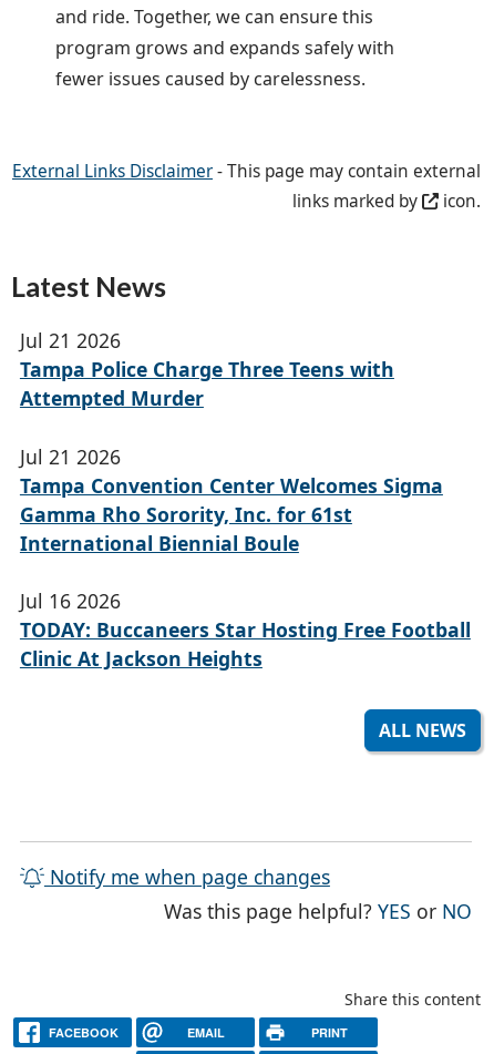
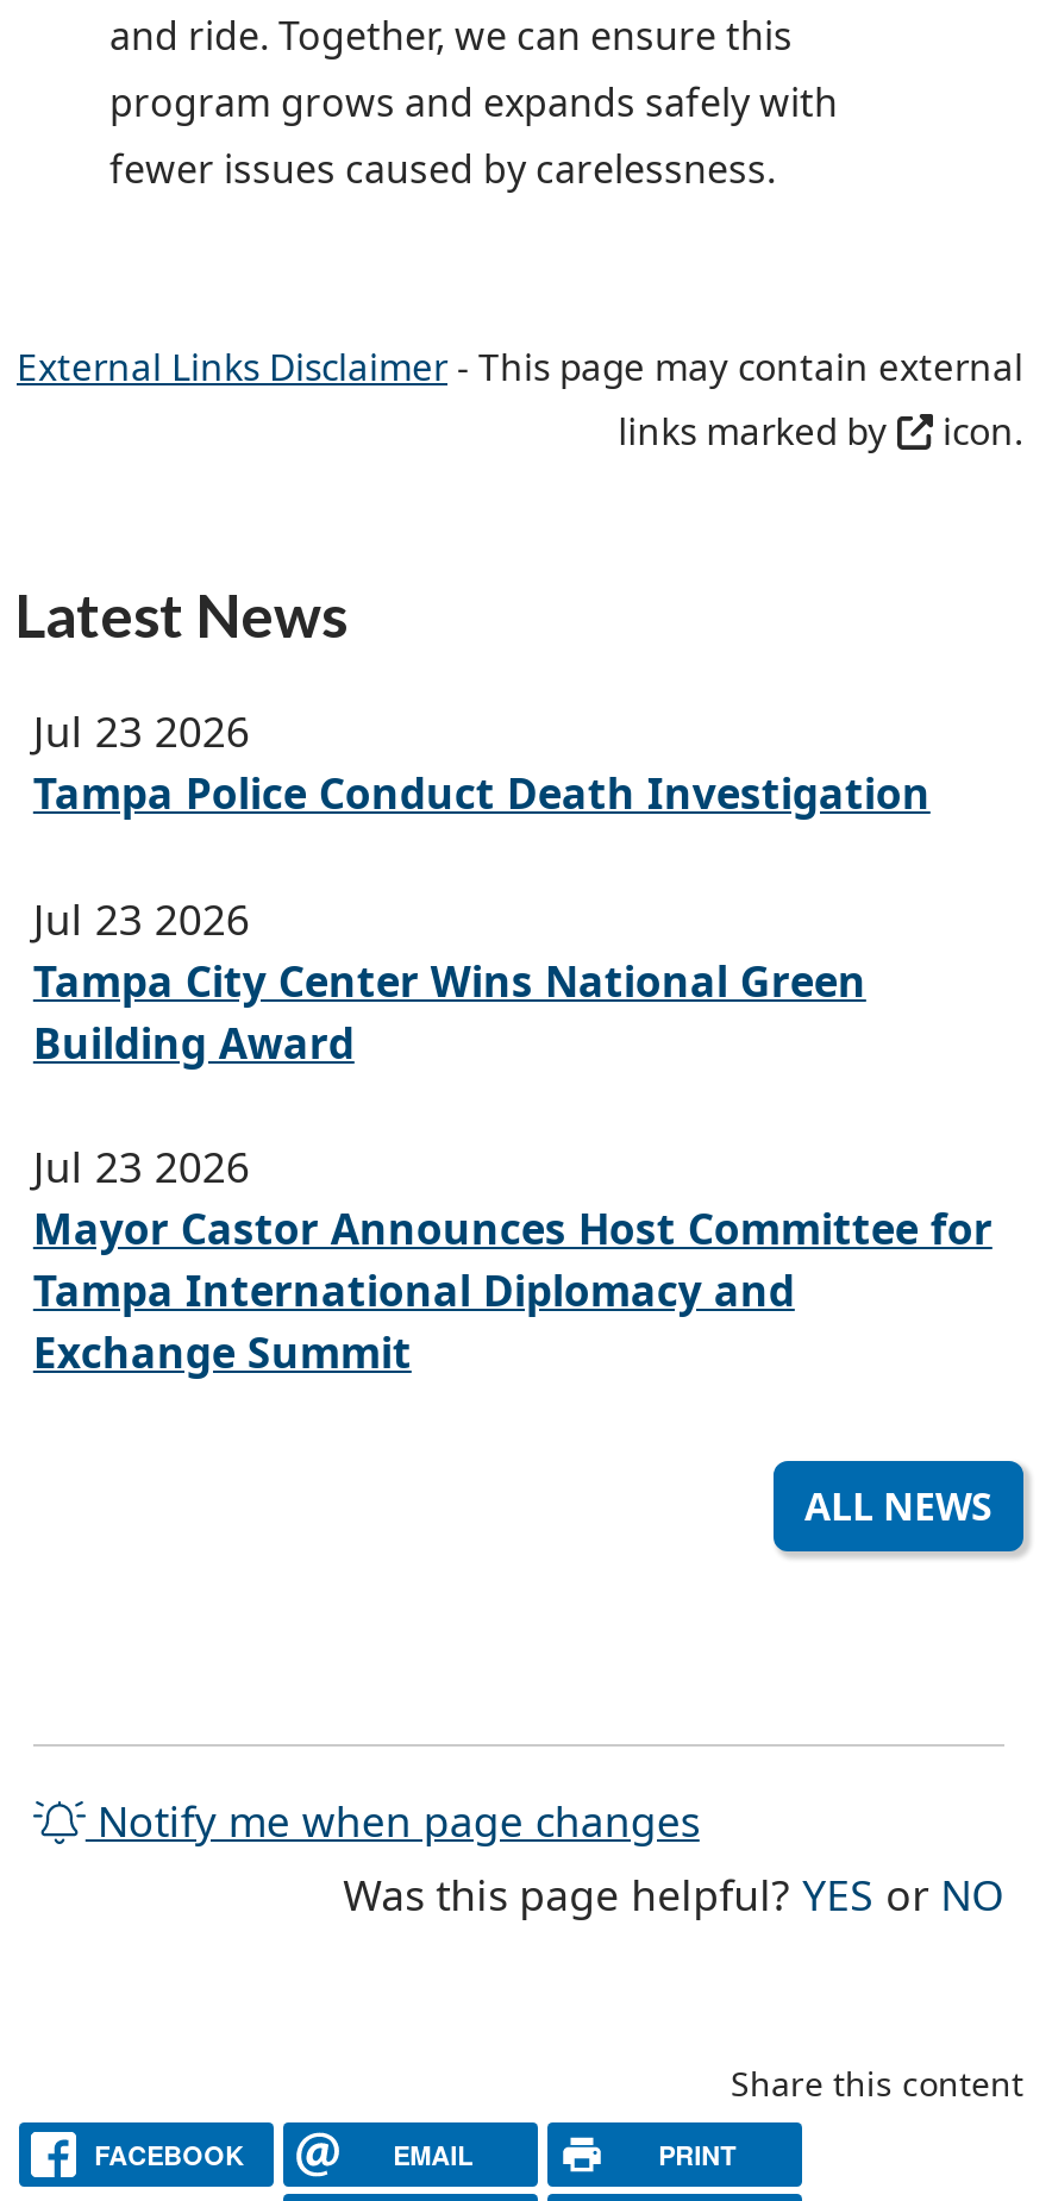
- Jul 21 2026
- Tampa Police Charge Three Teens with
- Attempted Murder
+ Jul 23 2026
+ Tampa Police Conduct Death Investigation

- Jul 21 2026
- Tampa Convention Center Welcomes Sigma
- Gamma Rho Sorority, Inc. for 61st
- International Biennial Boule
+ Jul 23 2026
+ Tampa City Center Wins National Green
+ Building Award

- Jul 16 2026
- TODAY: Buccaneers Star Hosting Free Football
- Clinic At Jackson Heights
+ Jul 23 2026
+ Mayor Castor Announces Host Committee for
+ Tampa International Diplomacy and
+ Exchange Summit
